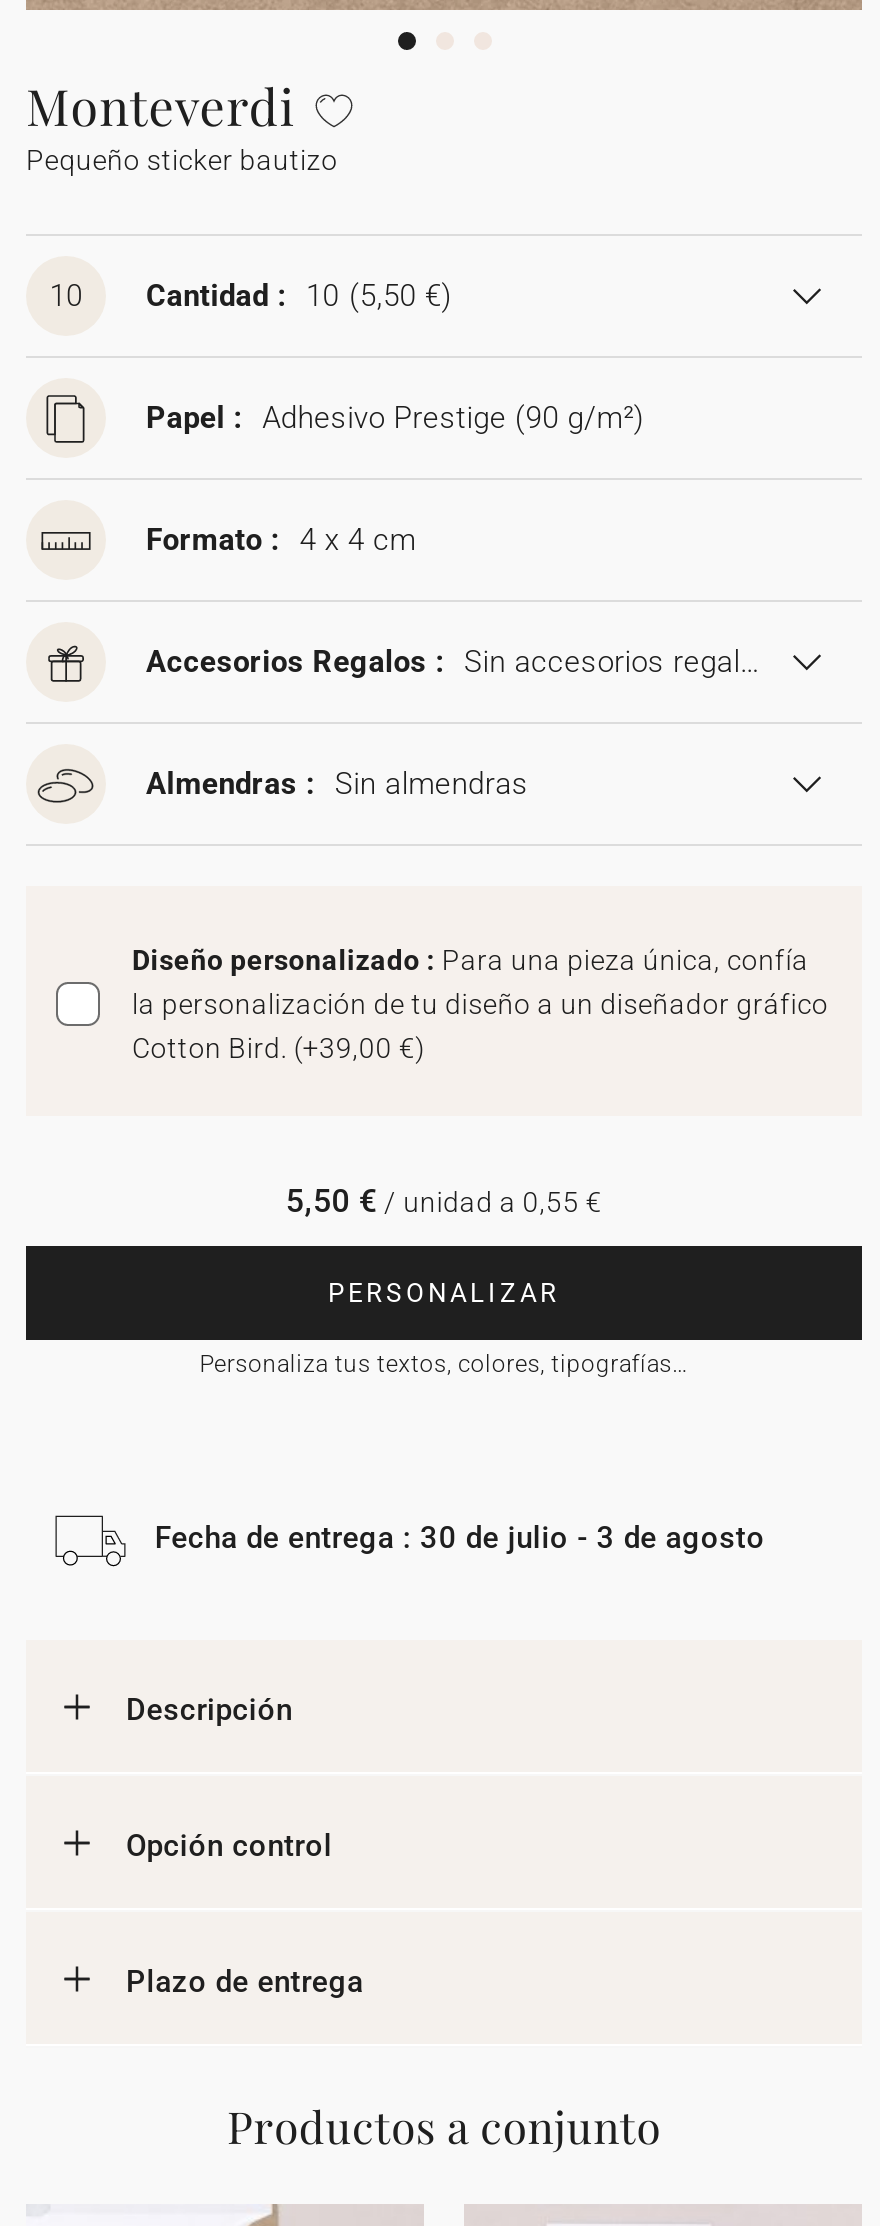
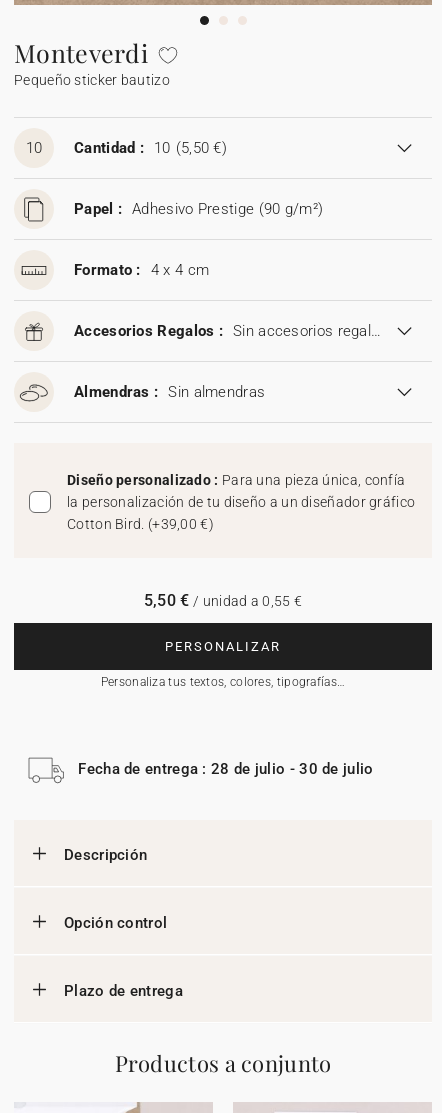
- Fecha de entrega : 30 de julio - 3 de agosto
+ Fecha de entrega : 28 de julio - 30 de julio
